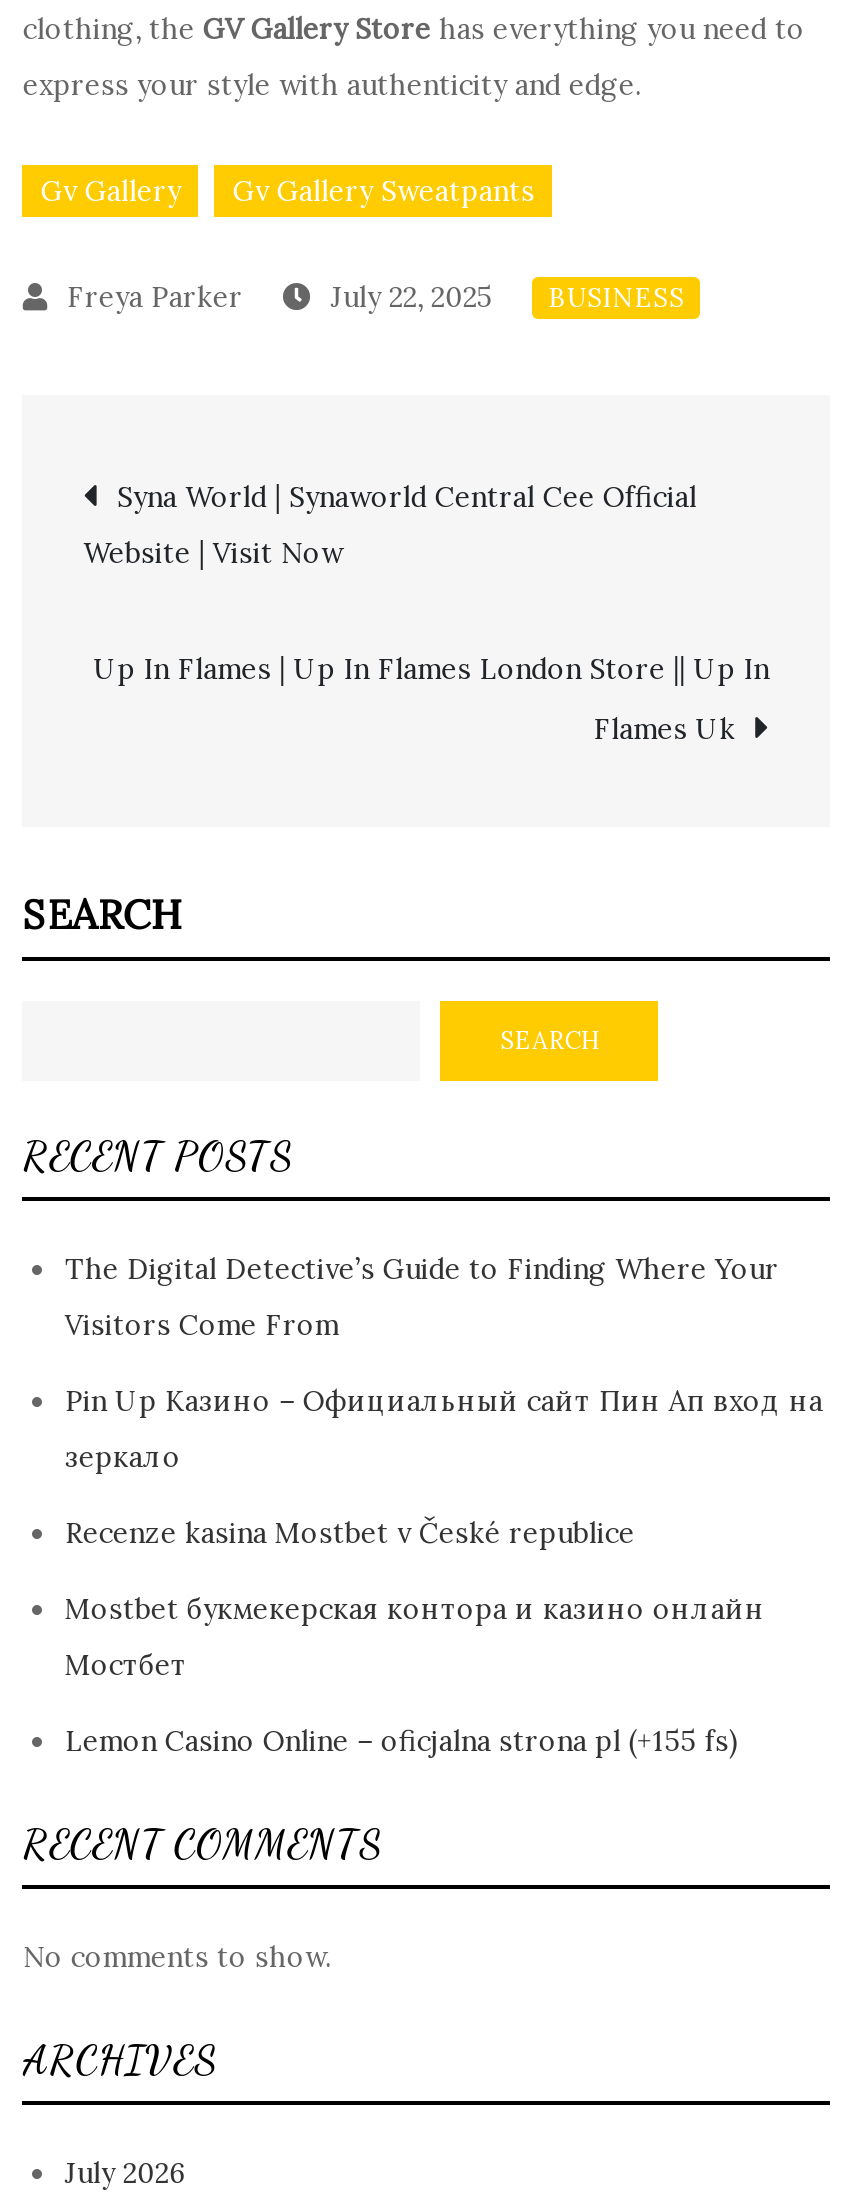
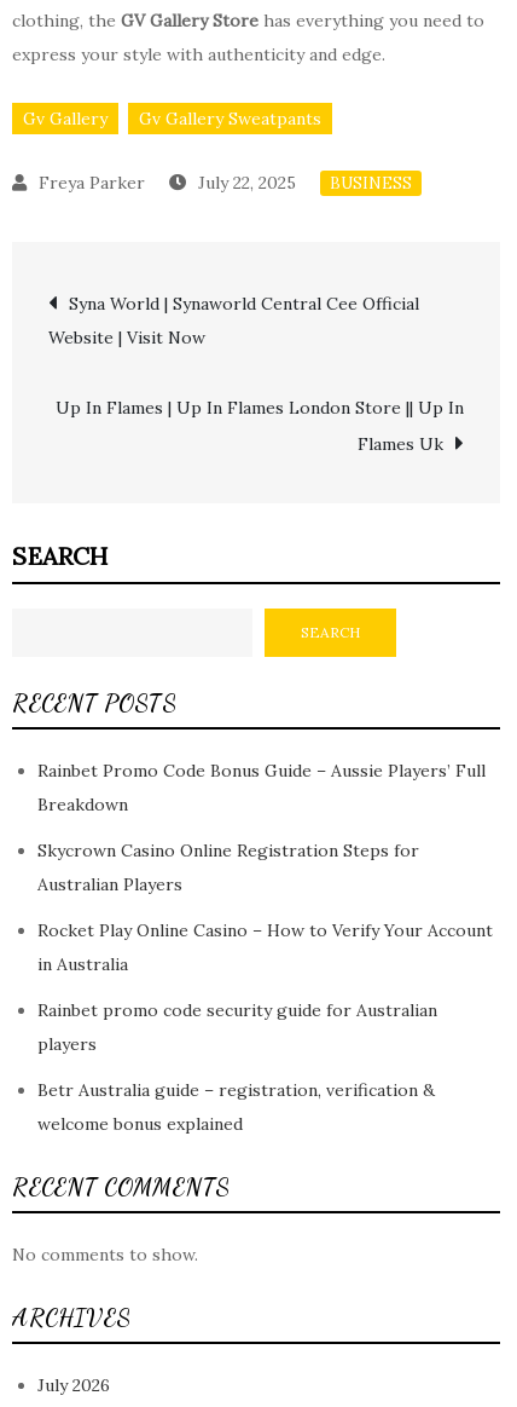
- The Digital Detective’s Guide to Finding Where Your
- Visitors Come From
- Pin Up Казино – Официальный сайт Пин Ап вход на
- зеркало
- Recenze kasina Mostbet v České republice
- Mostbet букмекерская контора и казино онлайн
- Мостбет
- Lemon Casino Online – oficjalna strona pl (+155 fs)
+ Rainbet Promo Code Bonus Guide – Aussie Players’ Full
+ Breakdown
+ Skycrown Casino Online Registration Steps for
+ Australian Players
+ Rocket Play Online Casino – How to Verify Your Account
+ in Australia
+ Rainbet promo code security guide for Australian
+ players
+ Betr Australia guide – registration, verification &
+ welcome bonus explained
